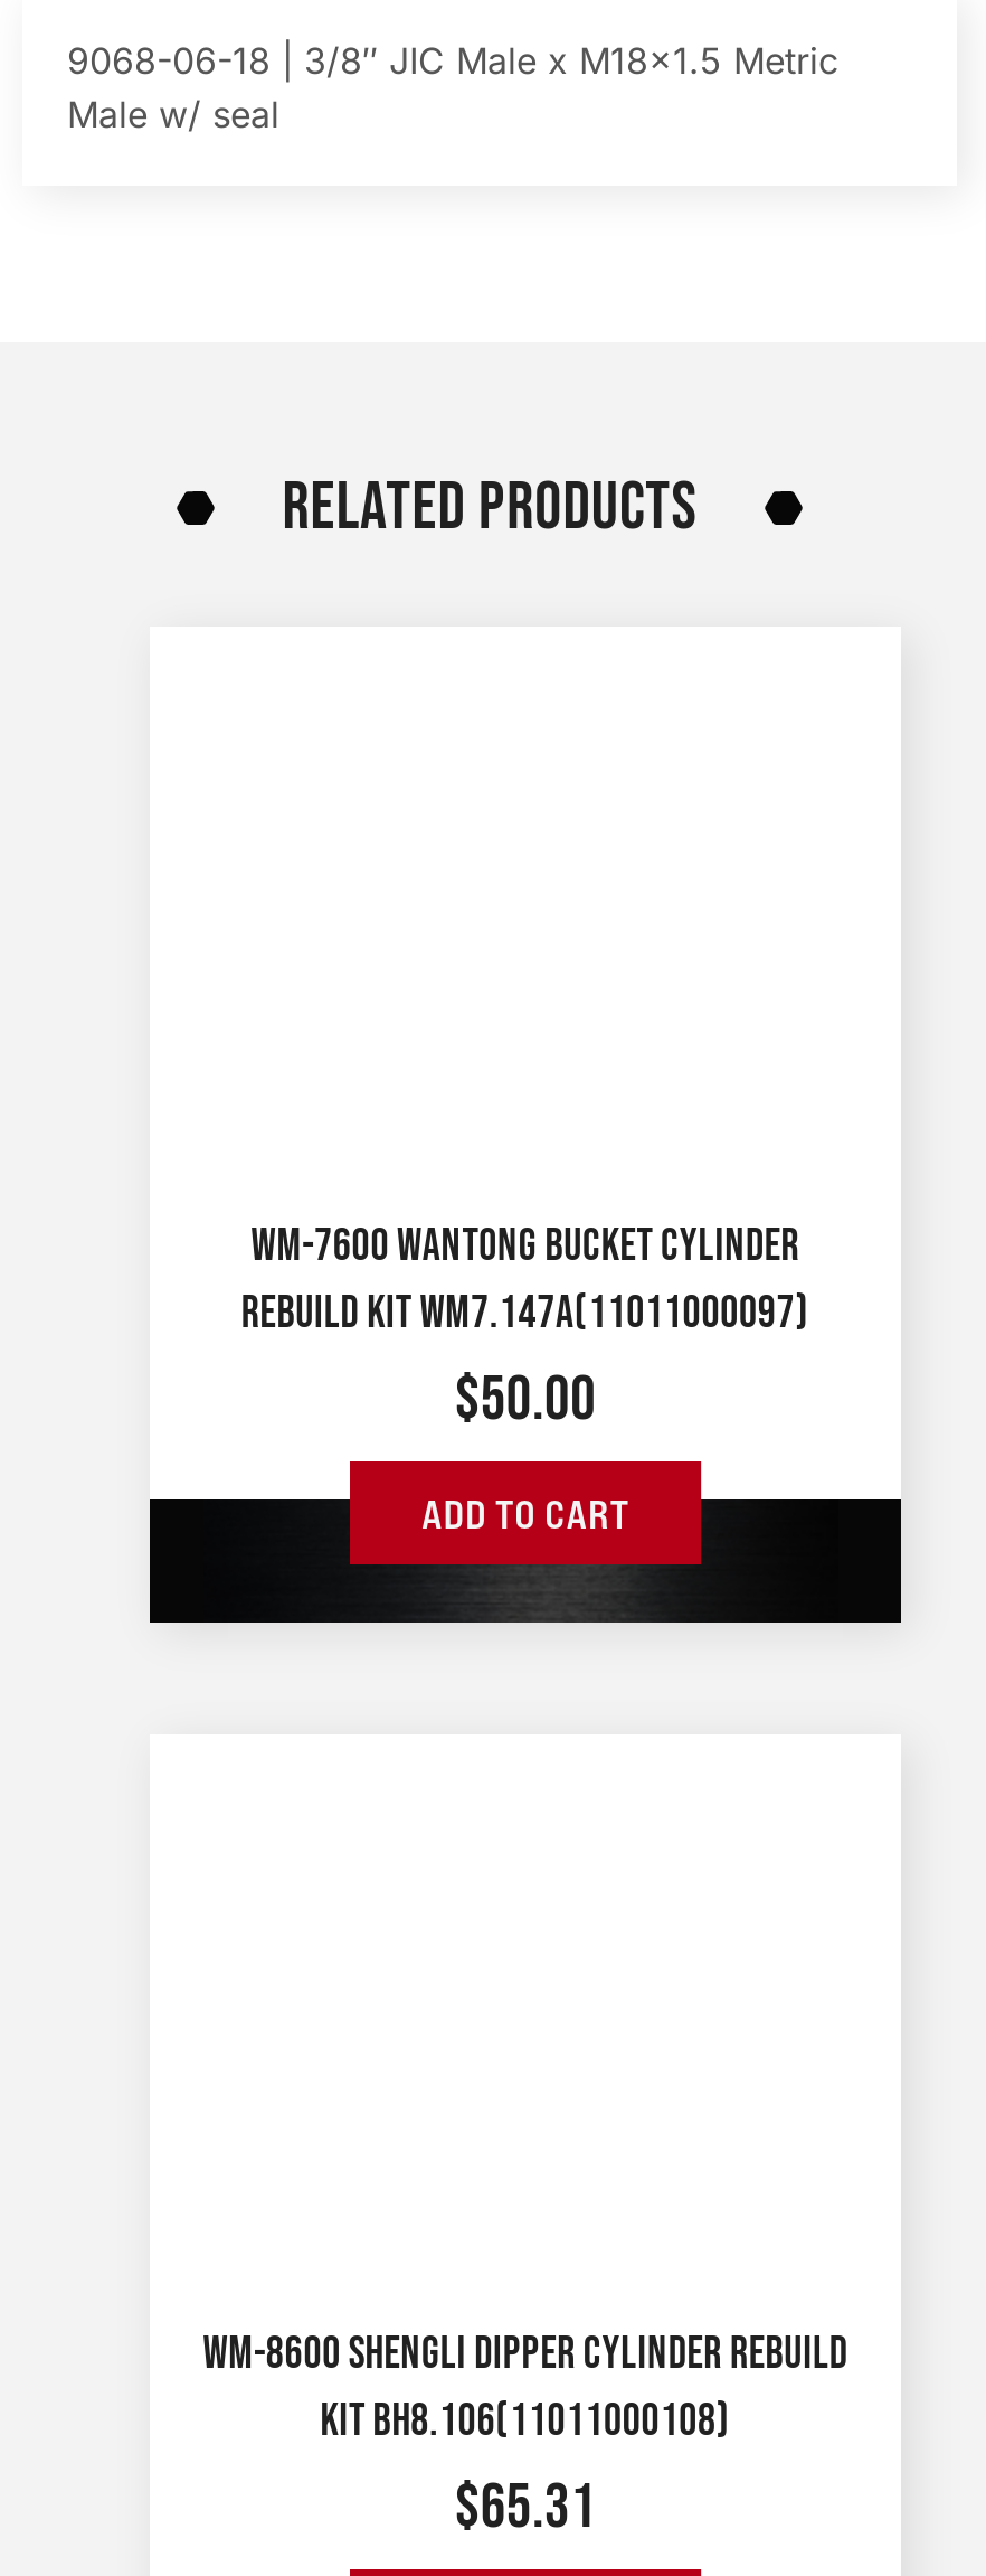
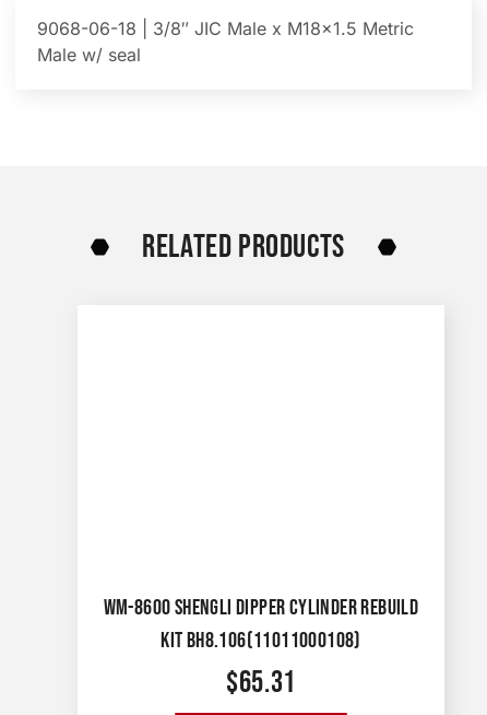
- WM-7600 WANTONG BUCKET CYLINDER
- REBUILD KIT WM7.147A(11011000097)
- $50.00
- ADD TO CART
